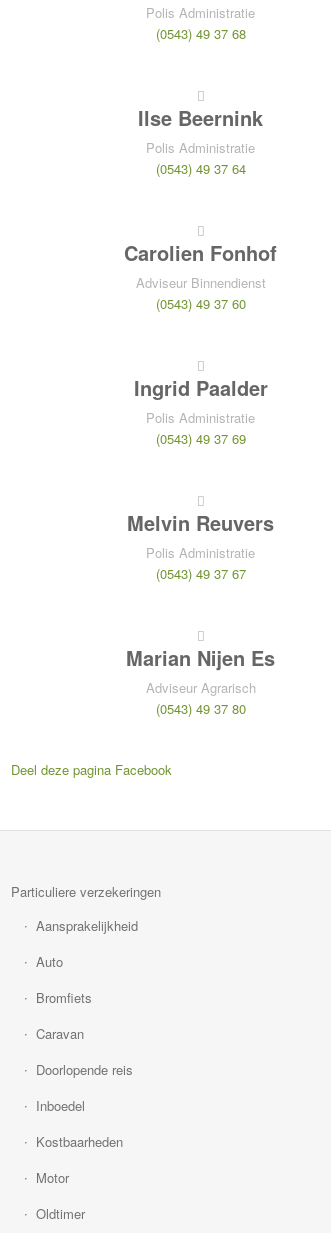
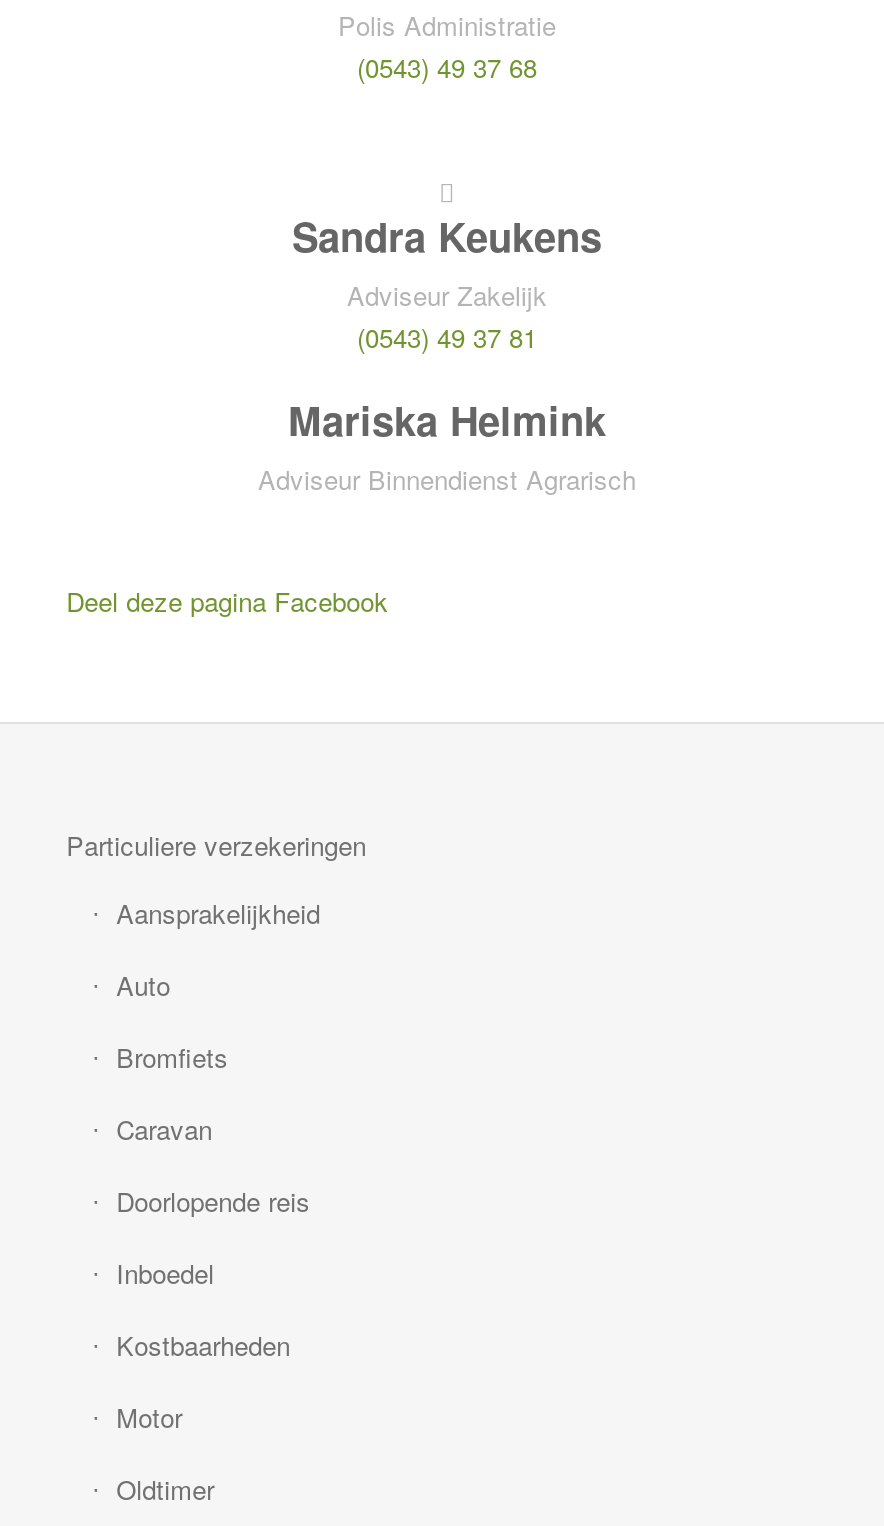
- Ilse Beernink
- Polis Administratie
- (0543) 49 37 64
- Carolien Fonhof
- Adviseur Binnendienst
- (0543) 49 37 60
- Ingrid Paalder
- Polis Administratie
- (0543) 49 37 69
- Melvin Reuvers
- Polis Administratie
- (0543) 49 37 67
- Marian Nijen Es
- Adviseur Agrarisch
- (0543) 49 37 80
+ Sandra Keukens
+ Adviseur Zakelijk
+ (0543) 49 37 81
+ Mariska Helmink
+ Adviseur Binnendienst Agrarisch
